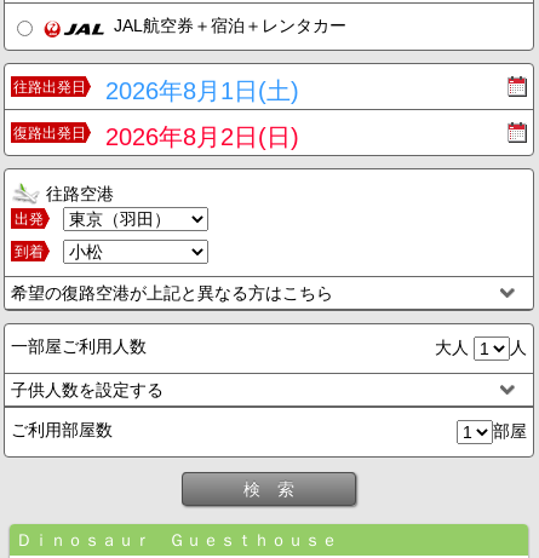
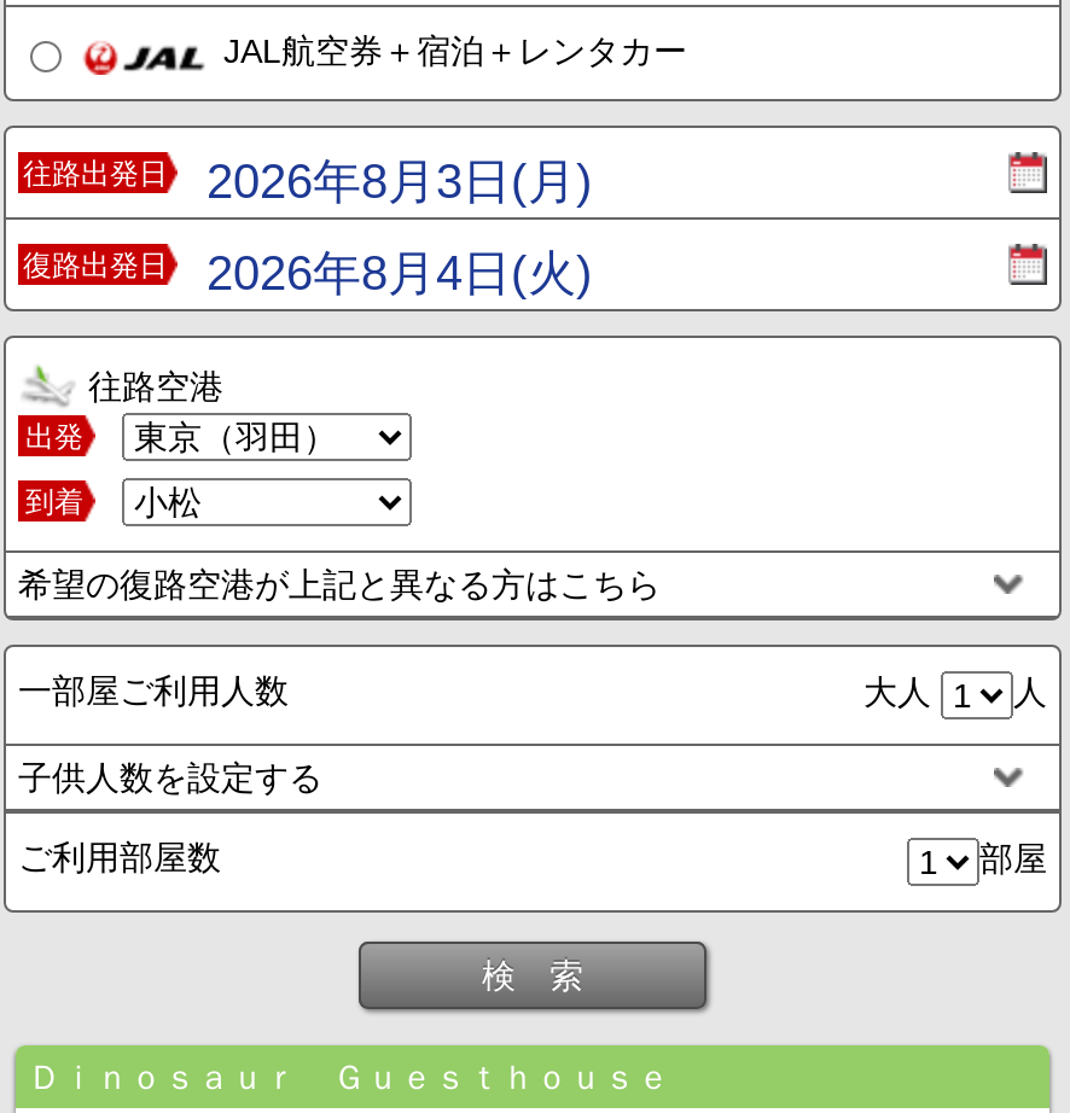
- 往路出発日 2026年8月1日(土)
+ 往路出発日 2026年8月3日(月)

- 復路出発日 2026年8月2日(日)
+ 復路出発日 2026年8月4日(火)
